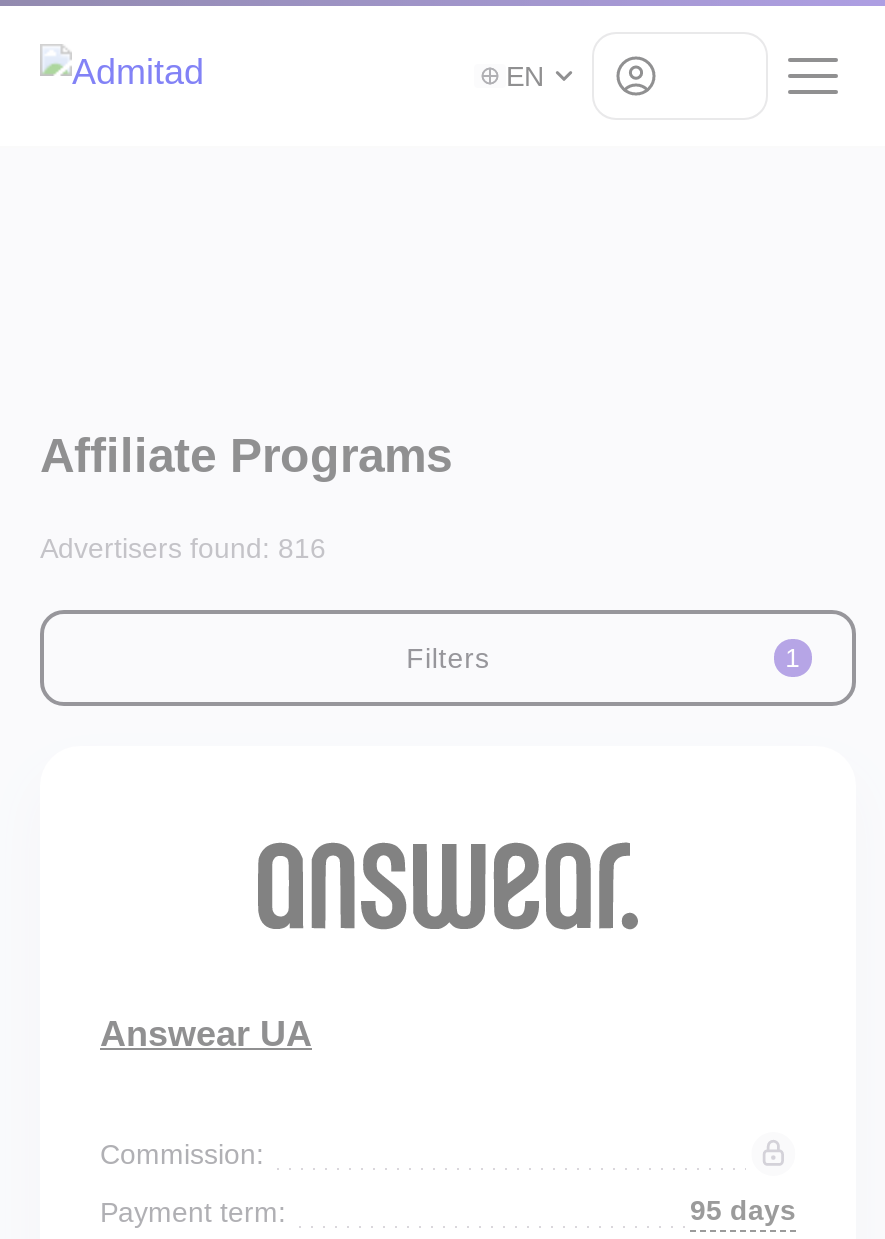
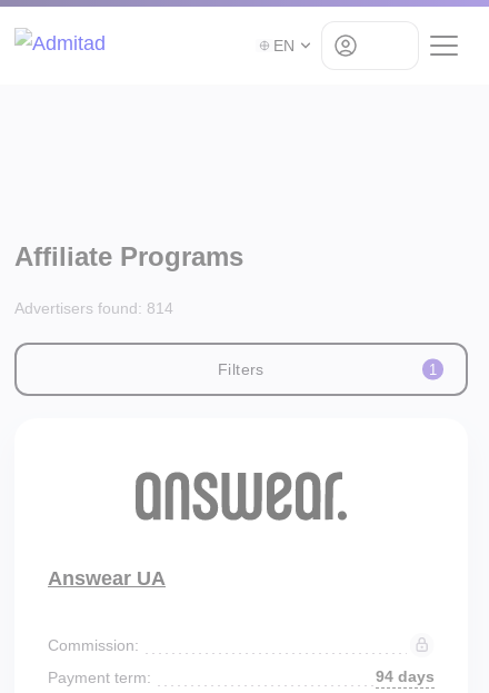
- Advertisers found: 816
+ Advertisers found: 814

- 95 days
+ 94 days
